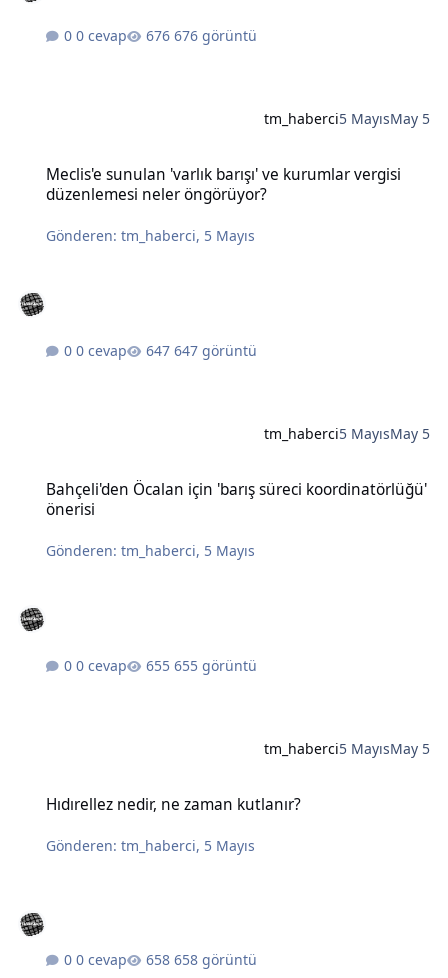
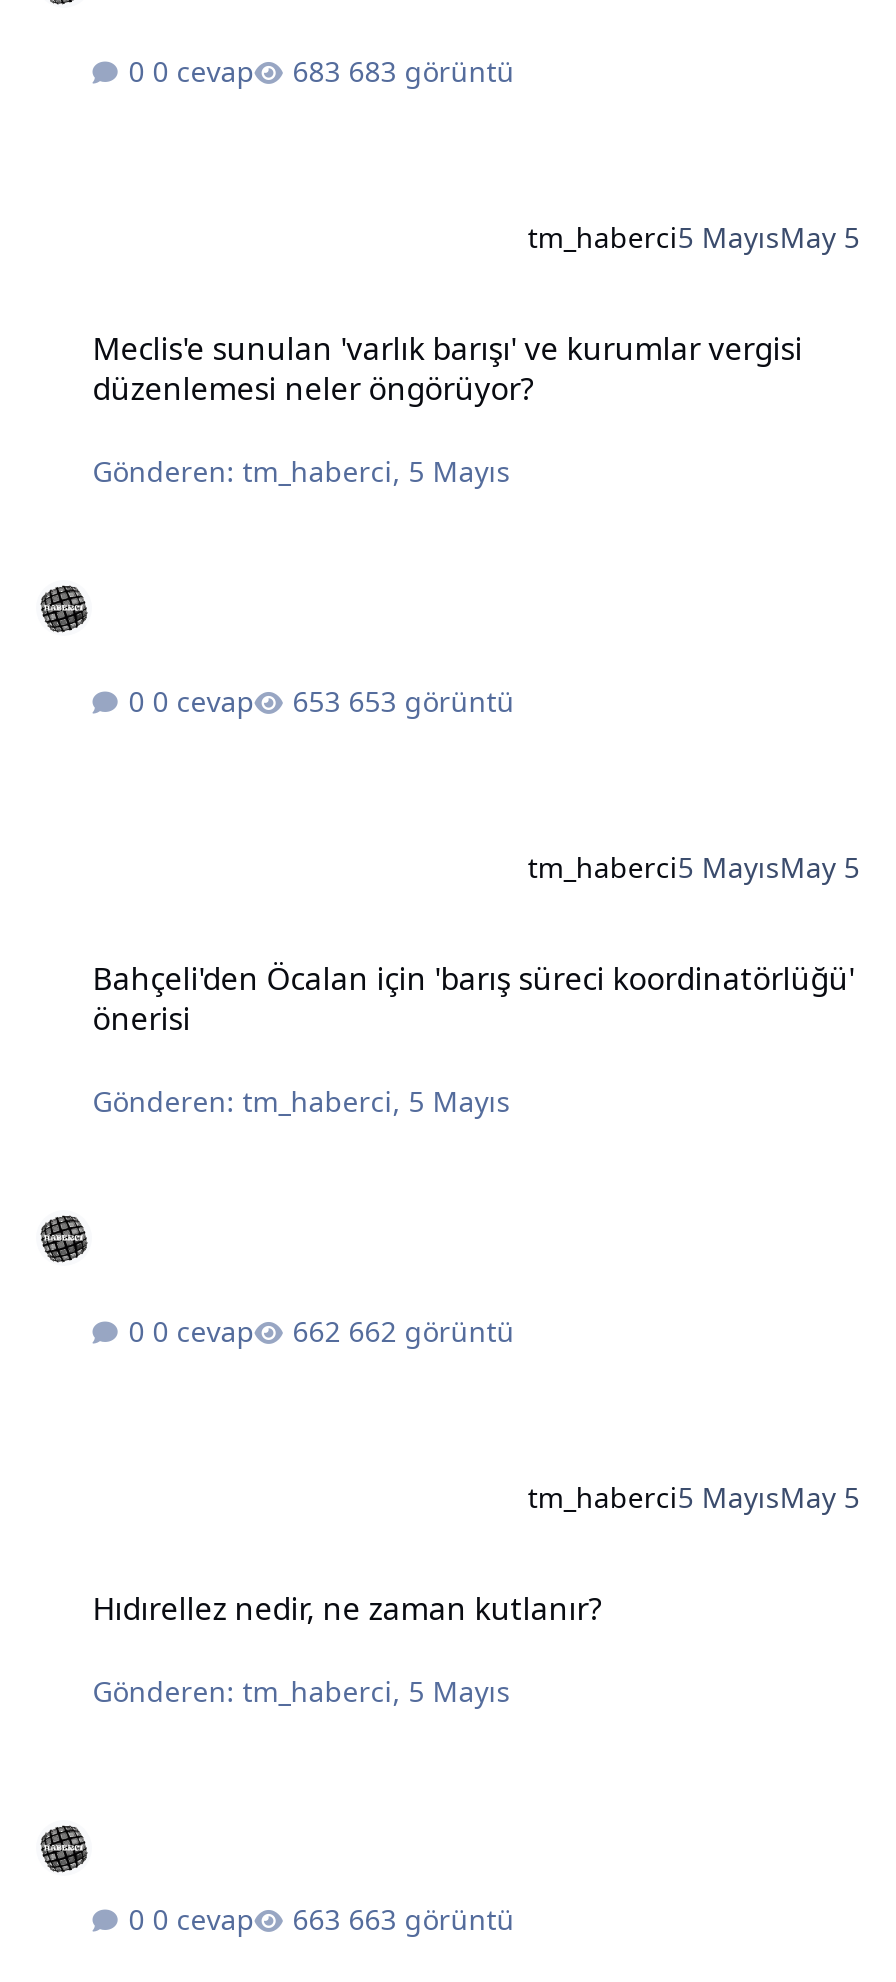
- 676 görüntü
+ 683 görüntü

- 647 görüntü
+ 653 görüntü

- 655 görüntü
+ 662 görüntü

- 658 görüntü
+ 663 görüntü
